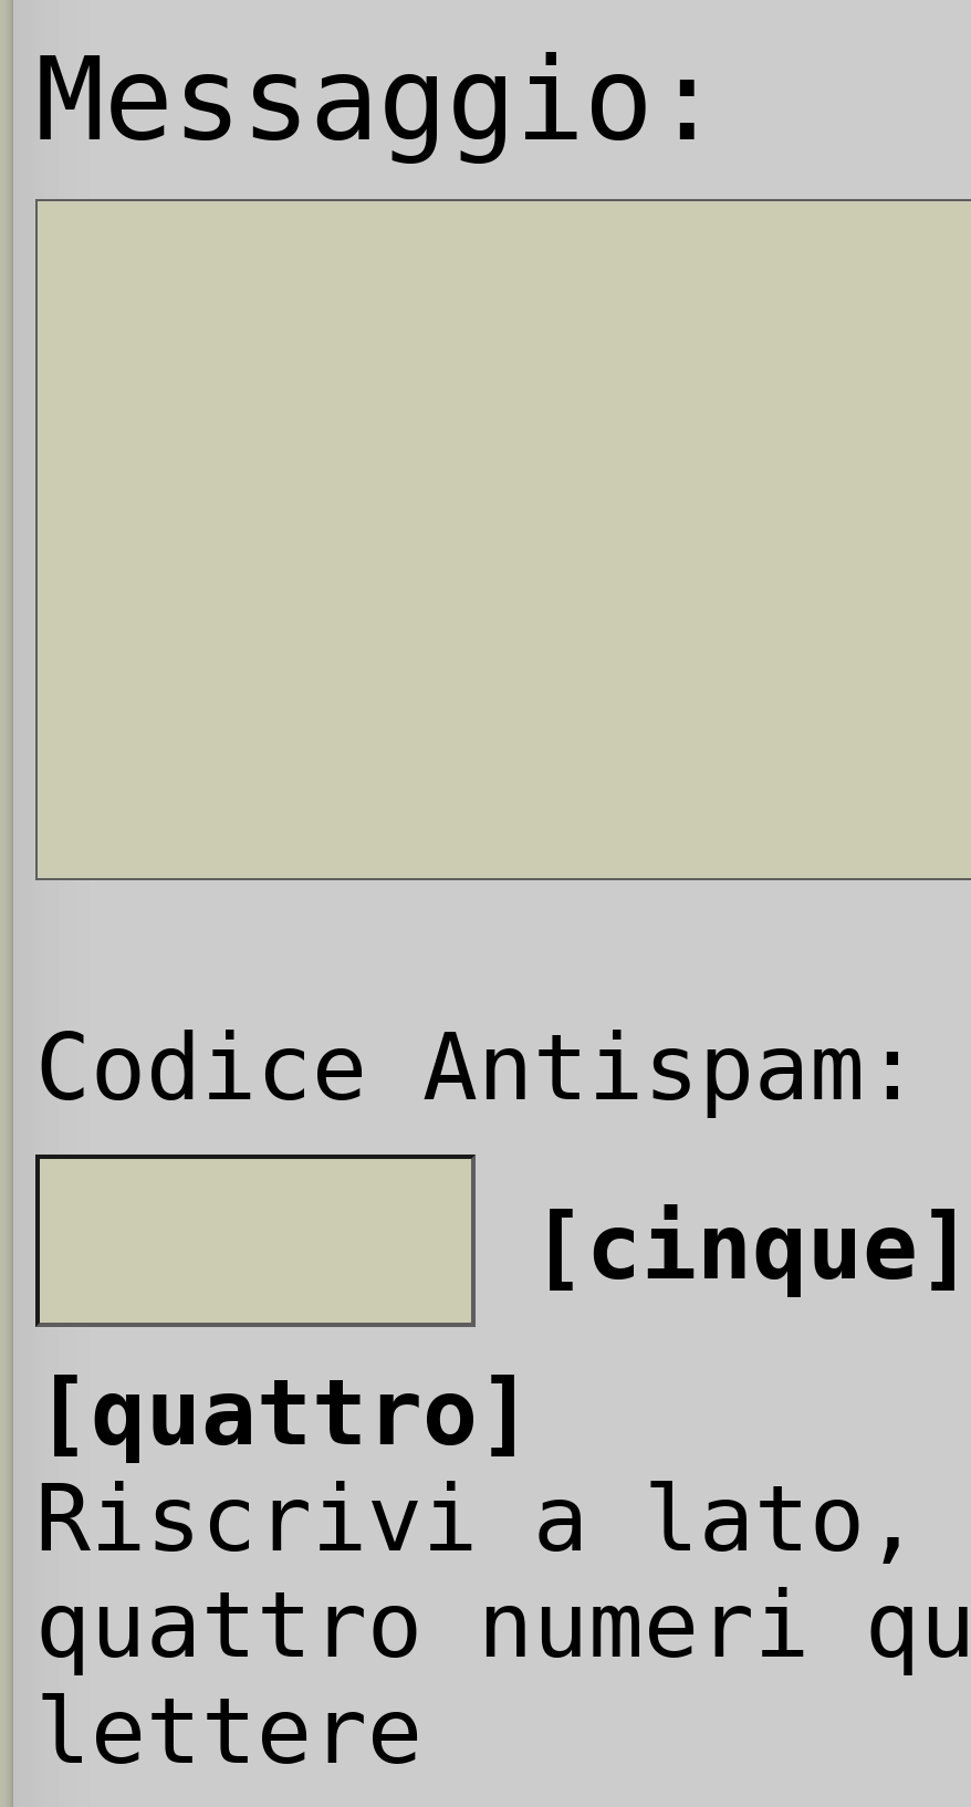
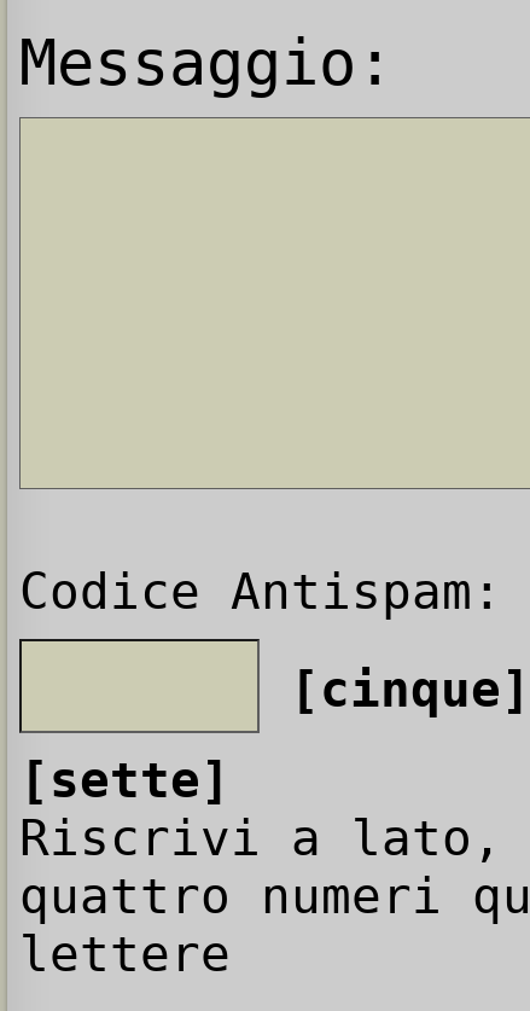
- [quattro]
+ [sette]
